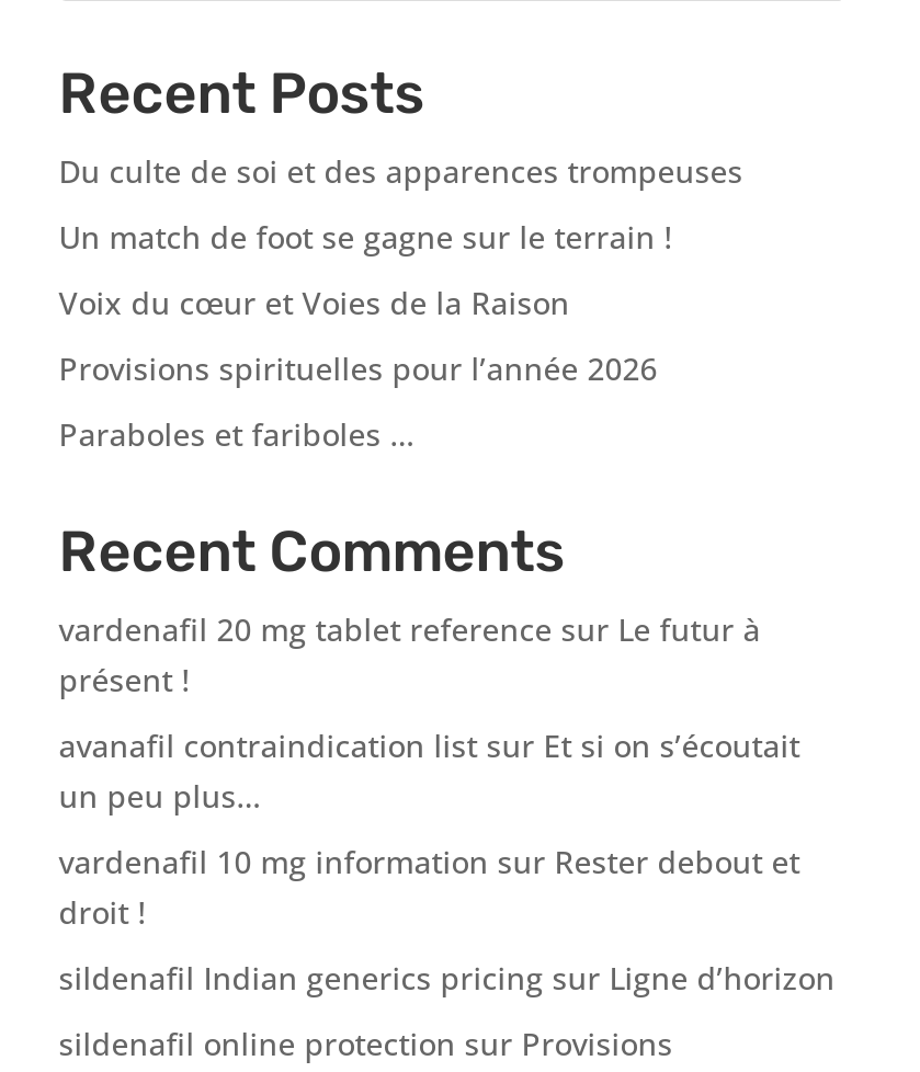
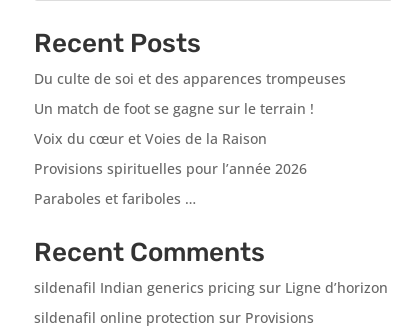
- vardenafil 20 mg tablet reference sur Le futur à
- présent !
- avanafil contraindication list sur Et si on s’écoutait
- un peu plus…
- vardenafil 10 mg information sur Rester debout et
- droit !
